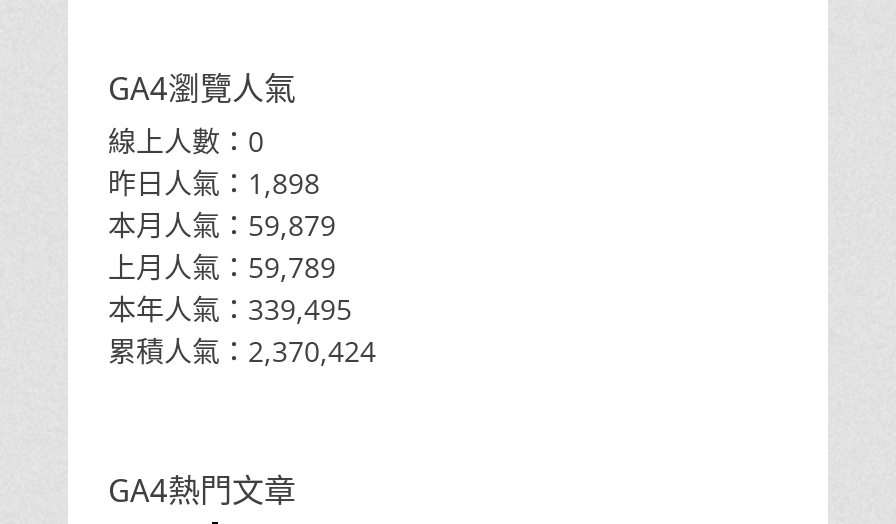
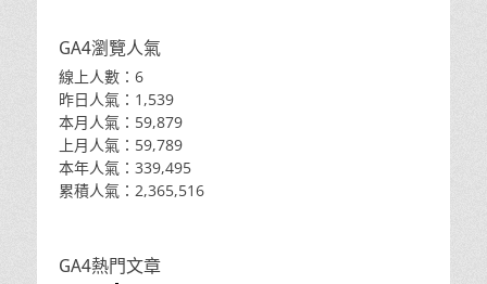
- 線上人數：0
+ 線上人數：6

- 昨日人氣：1,898
+ 昨日人氣：1,539

- 累積人氣：2,370,424
+ 累積人氣：2,365,516
